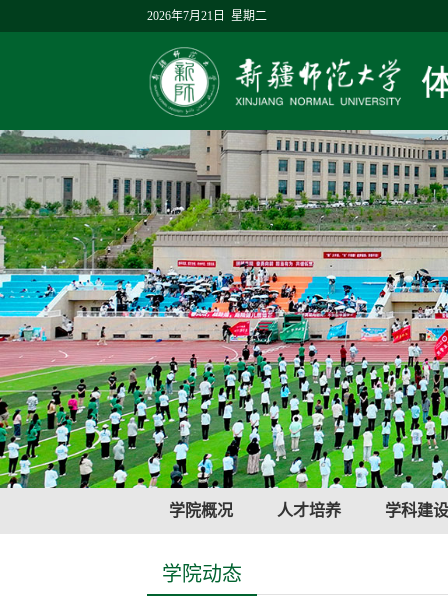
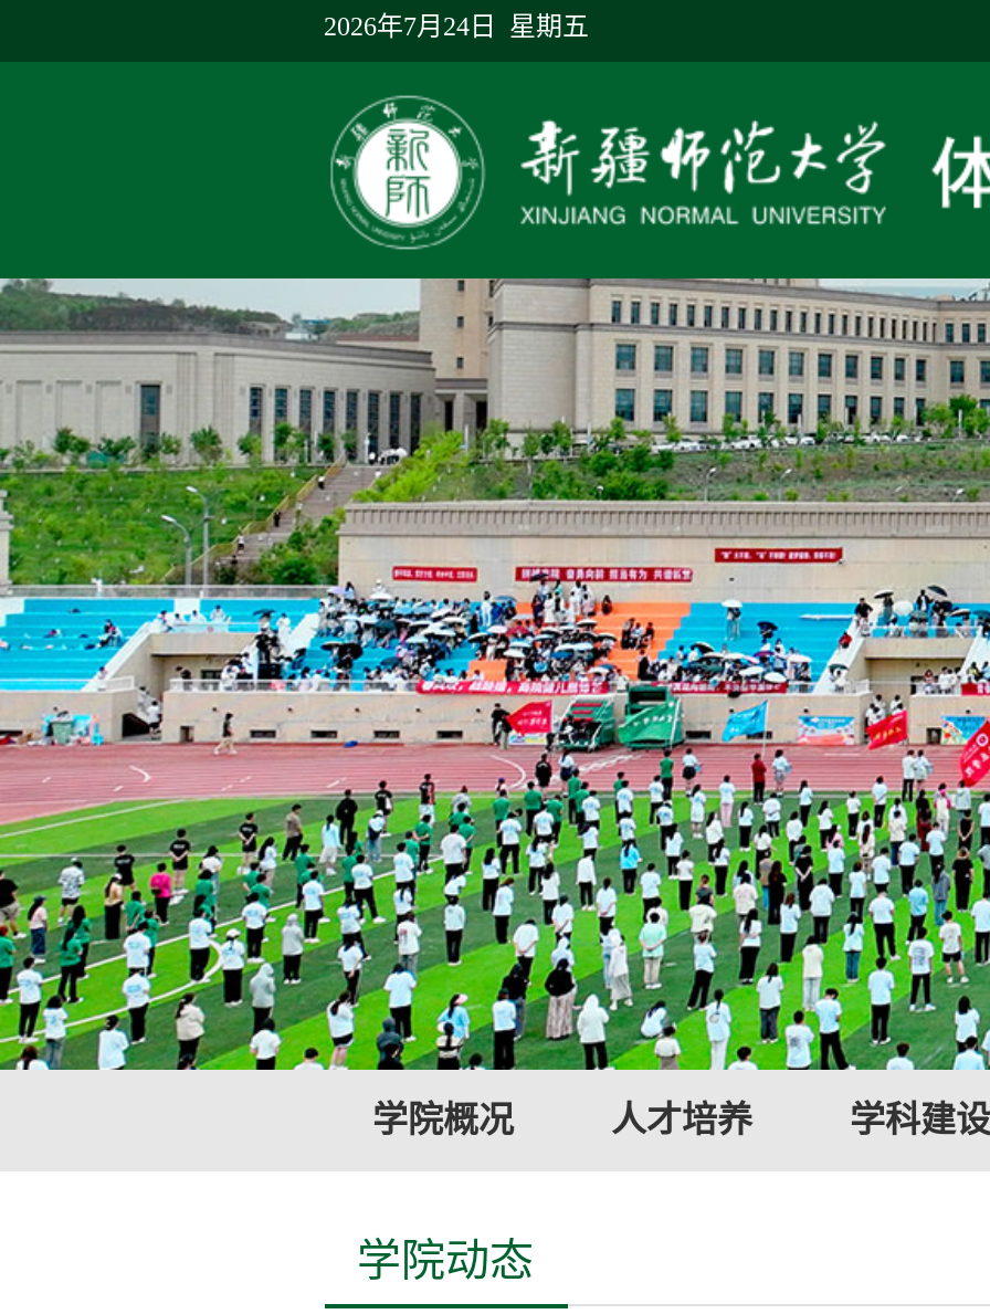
- 2026年7月21日 星期二
+ 2026年7月24日 星期五
